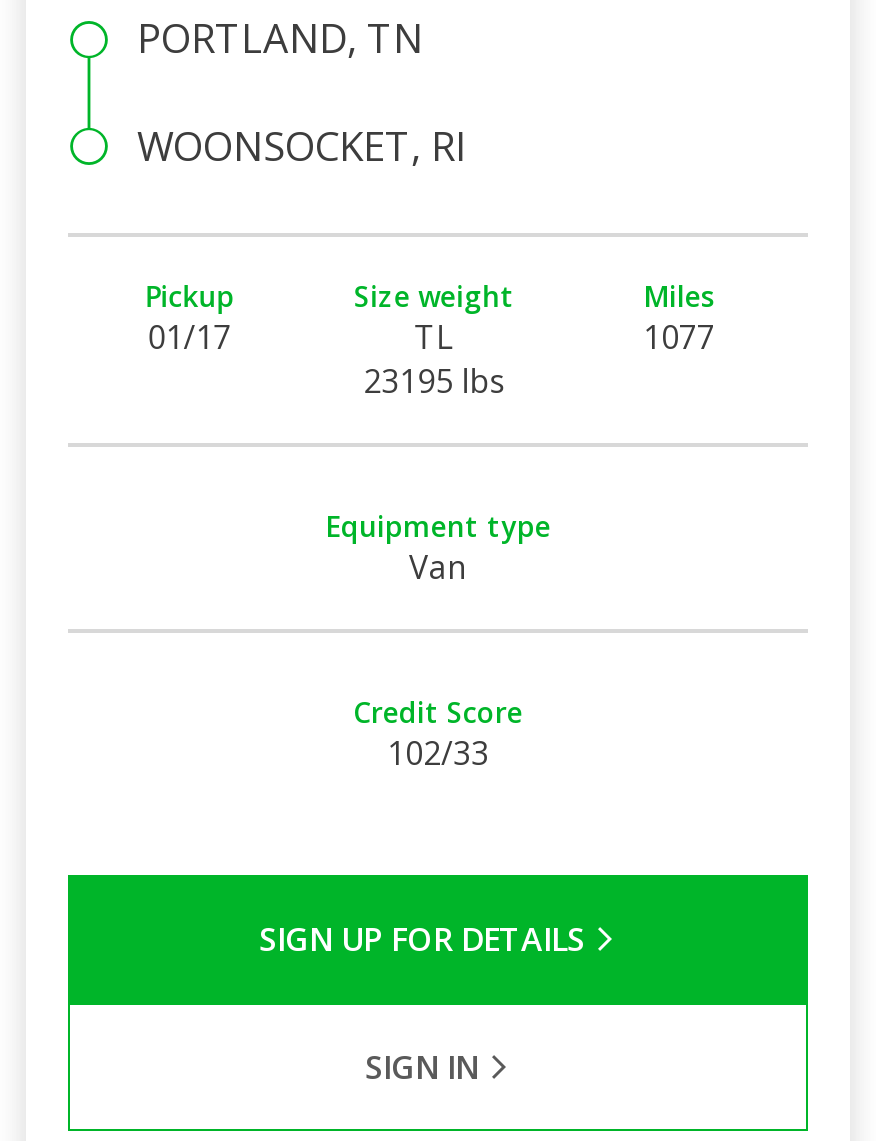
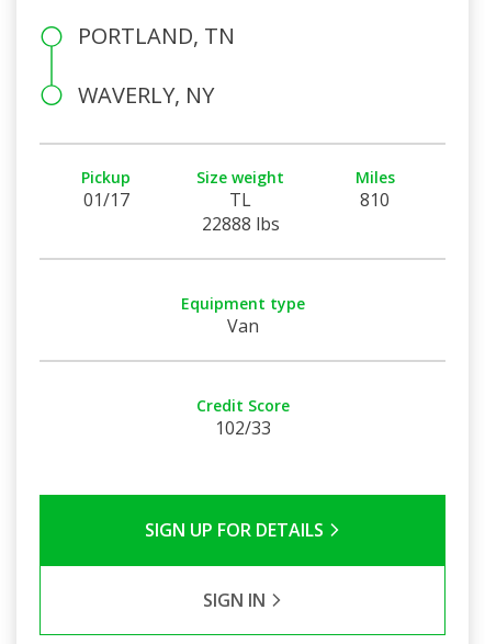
- WOONSOCKET, RI
+ WAVERLY, NY

- 1077
+ 810

- 23195 lbs
+ 22888 lbs
